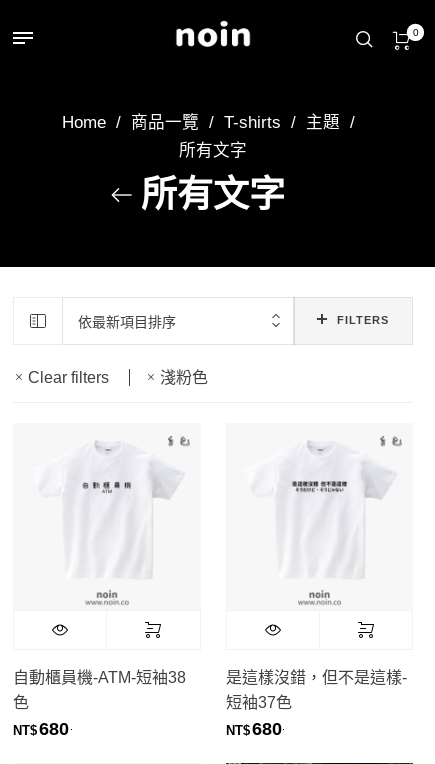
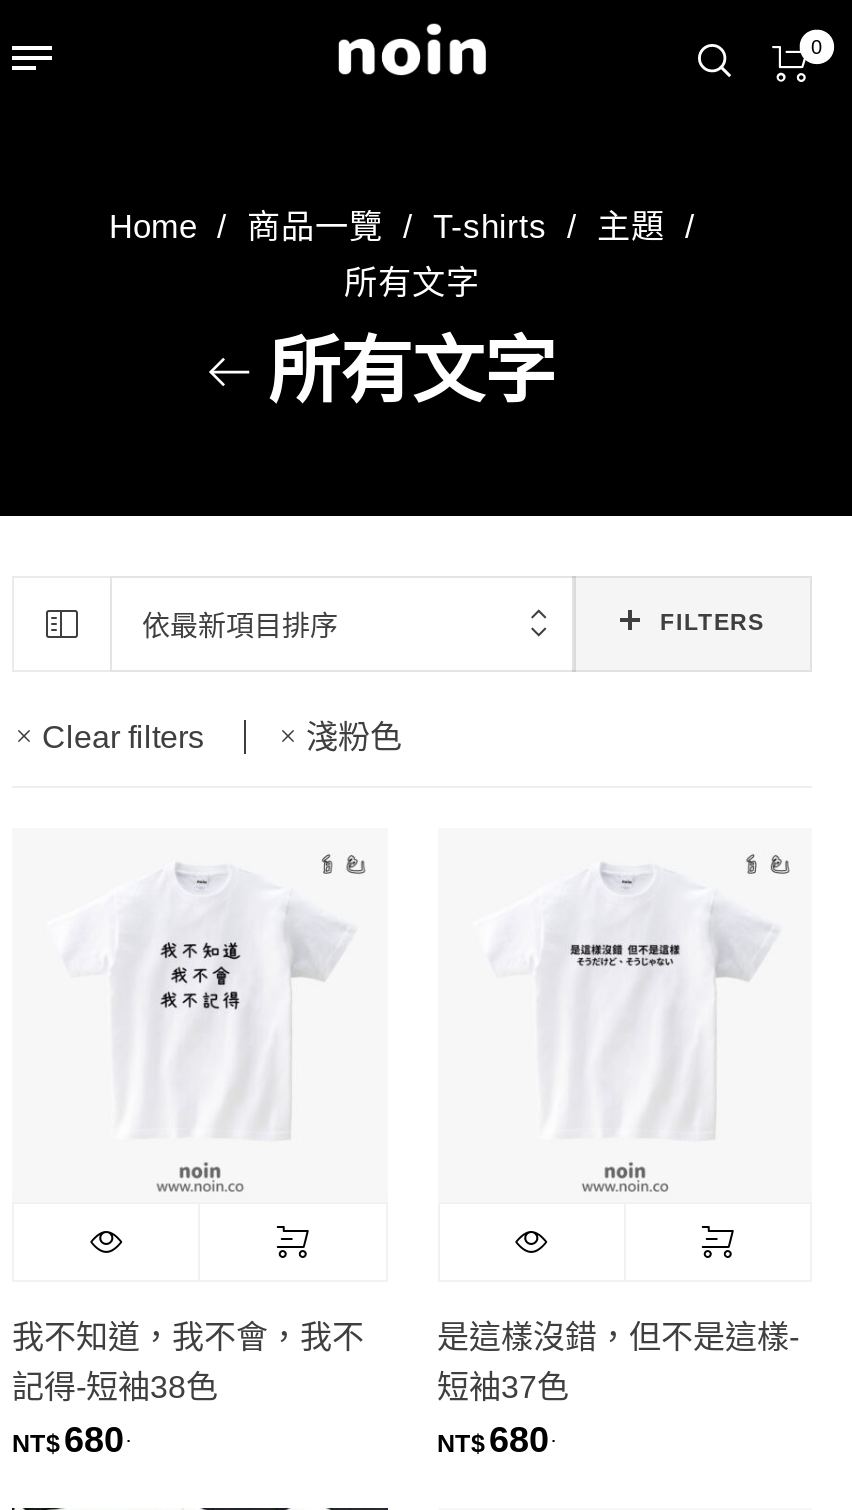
- [image]
+ [image]

- 自動櫃員機-ATM-短袖38
+ 我不知道，我不會，我不

- 色
+ 記得-短袖38色
